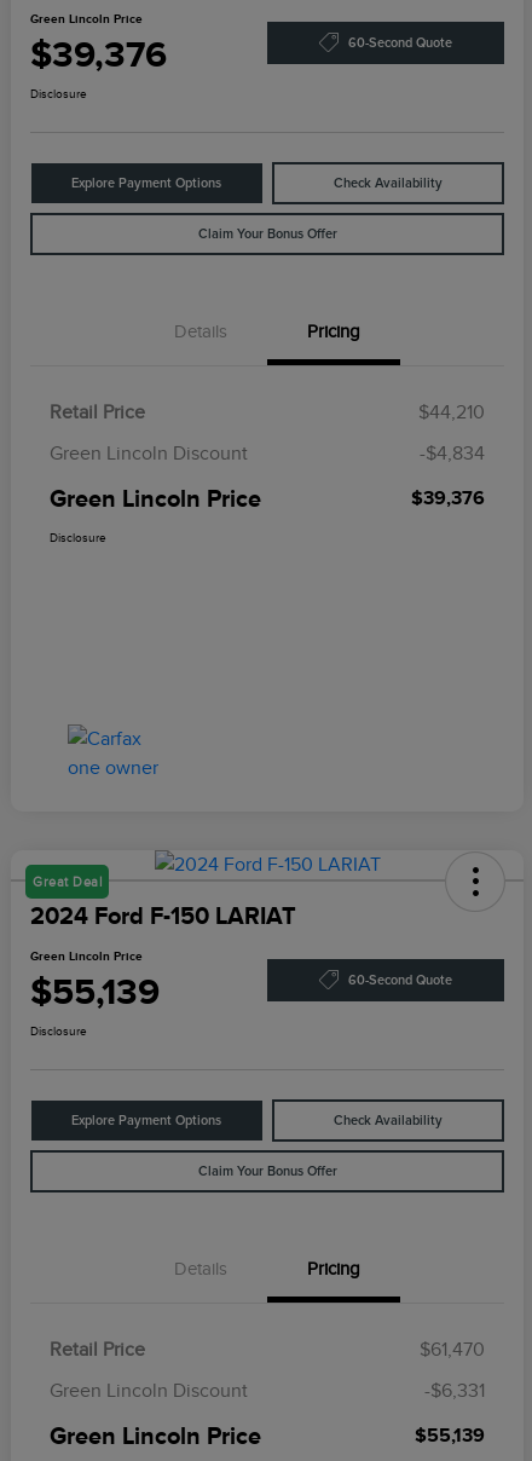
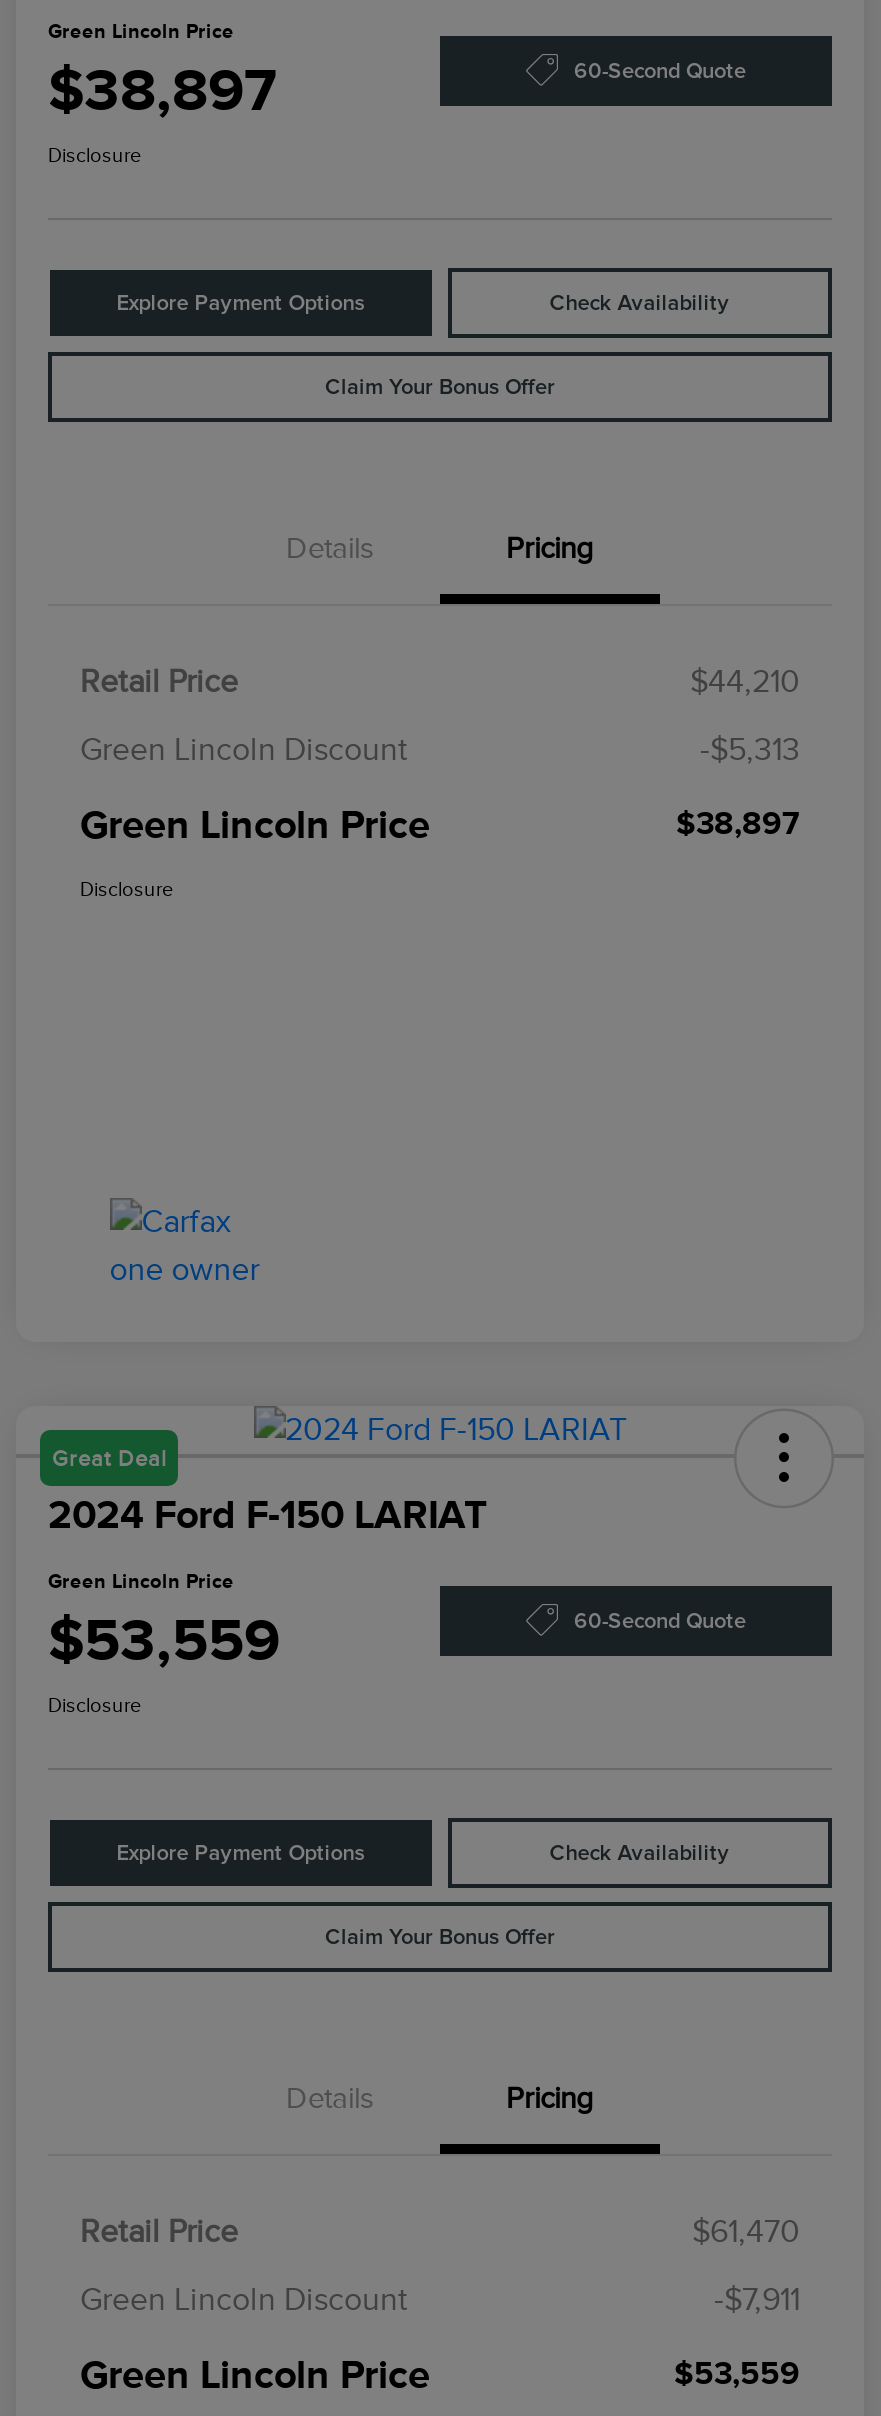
- $39,376
+ $38,897

- -$4,834
+ -$5,313

- $39,376
+ $38,897

- $55,139
+ $53,559

- -$6,331
+ -$7,911

- $55,139
+ $53,559
